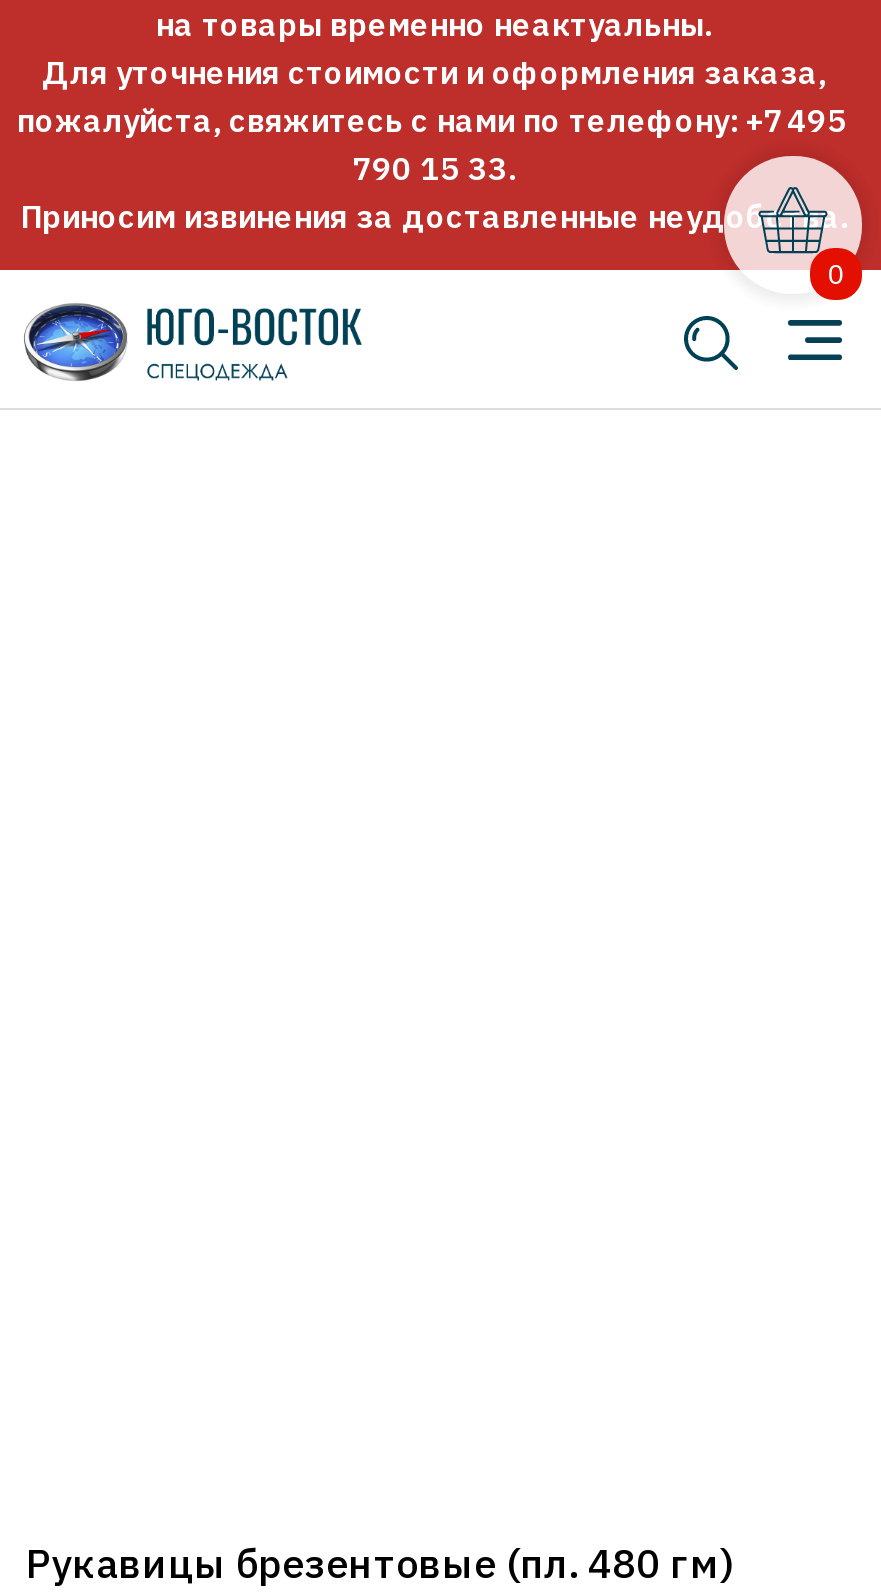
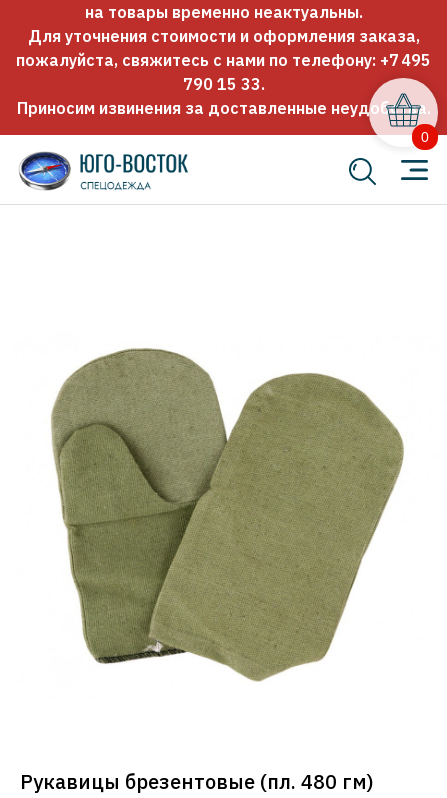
+ [image]
